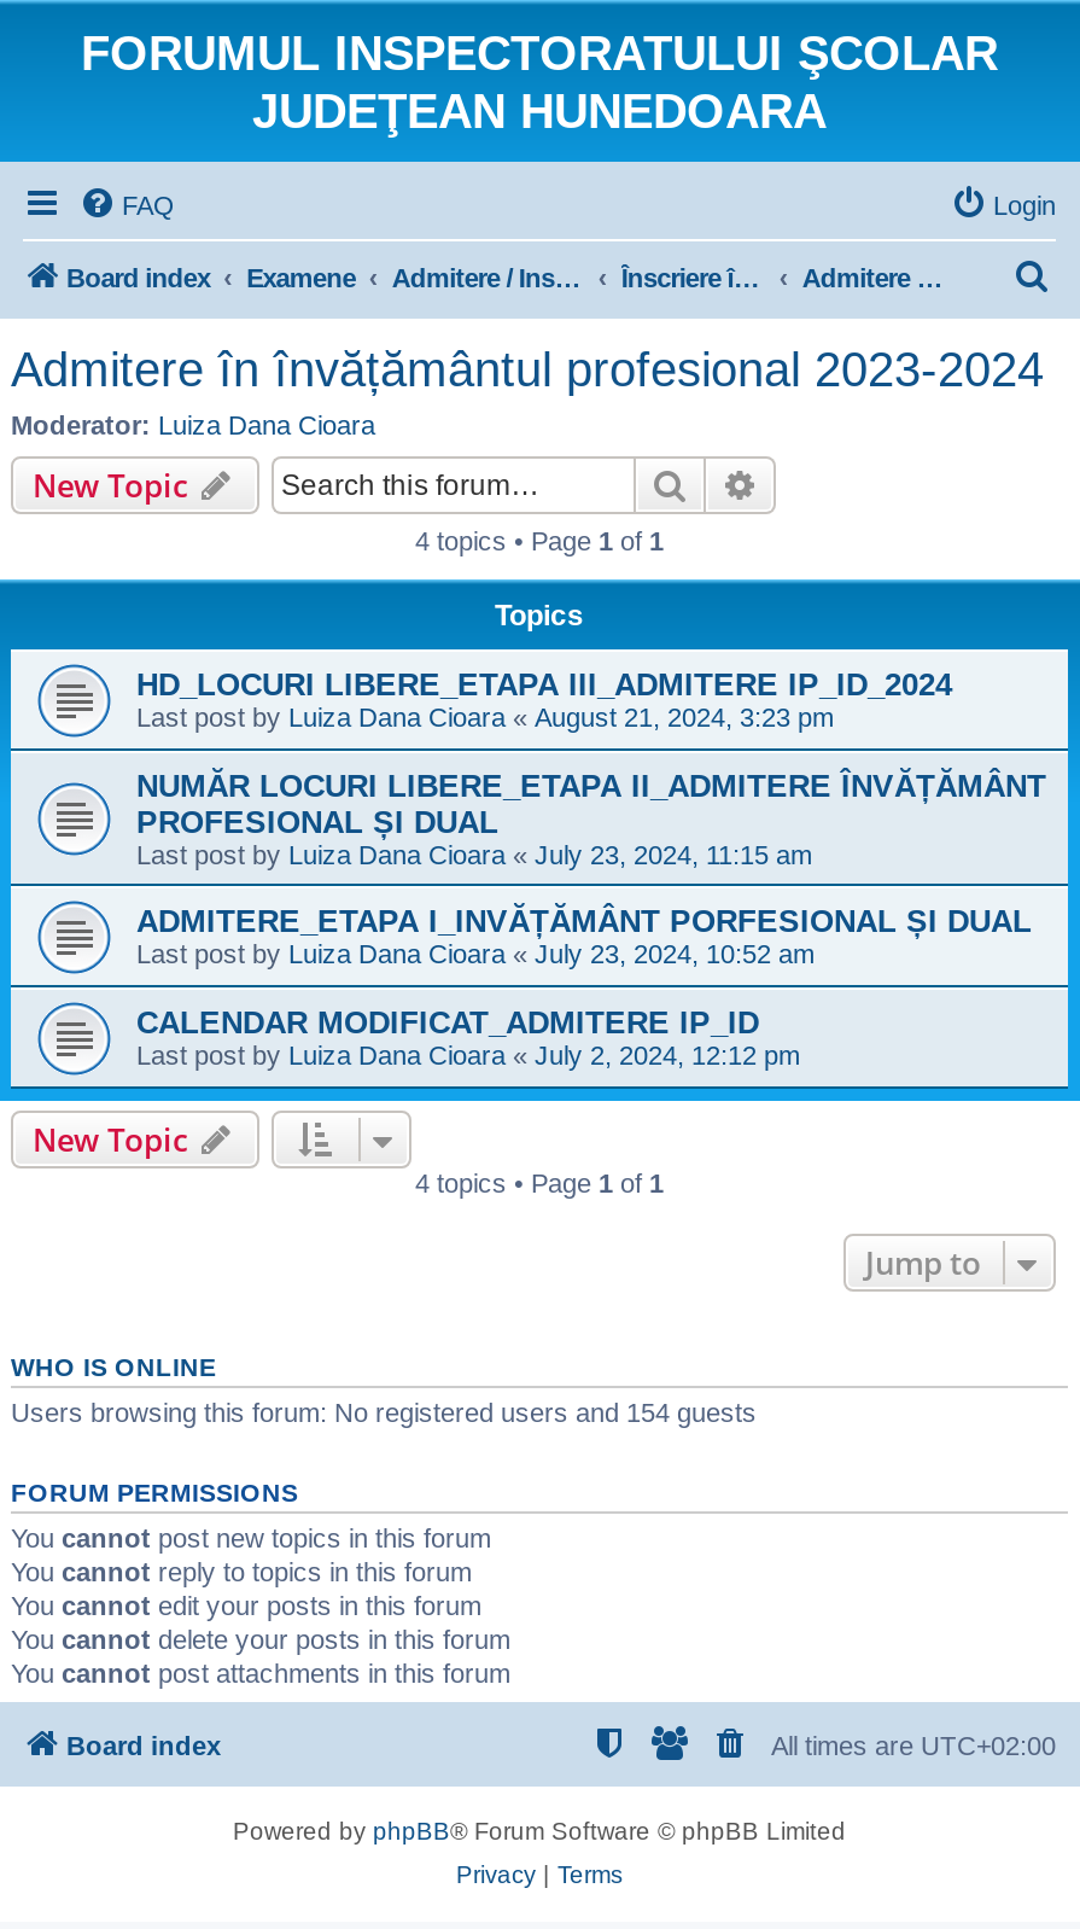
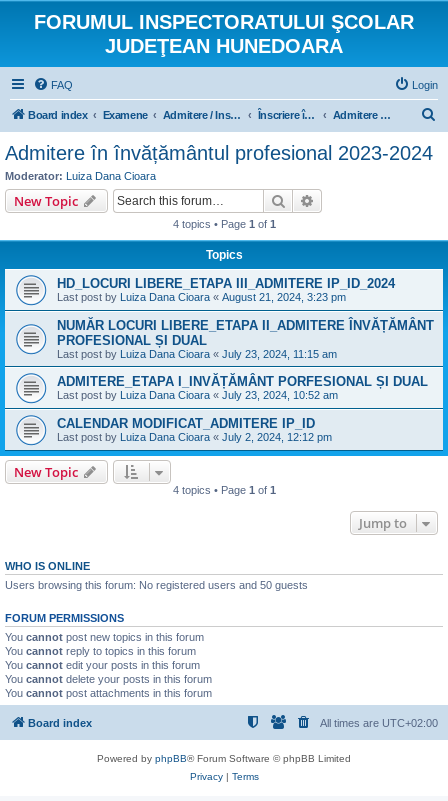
- Users browsing this forum: No registered users and 154 guests
+ Users browsing this forum: No registered users and 50 guests
